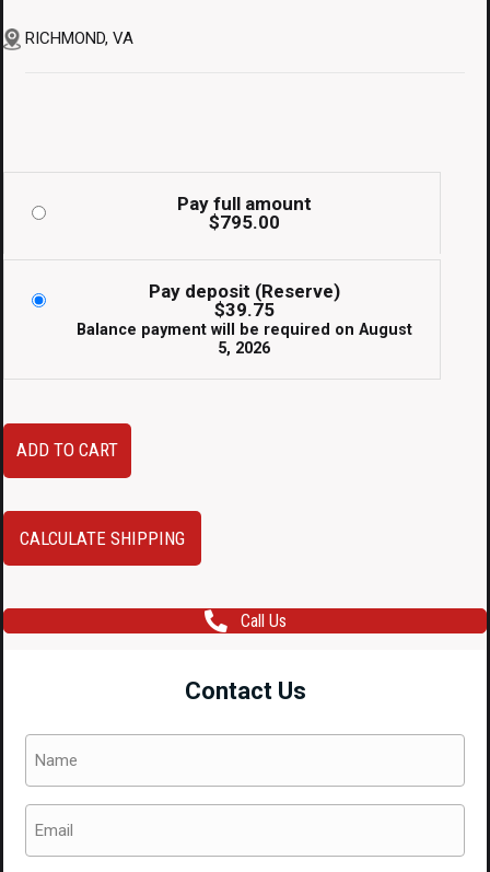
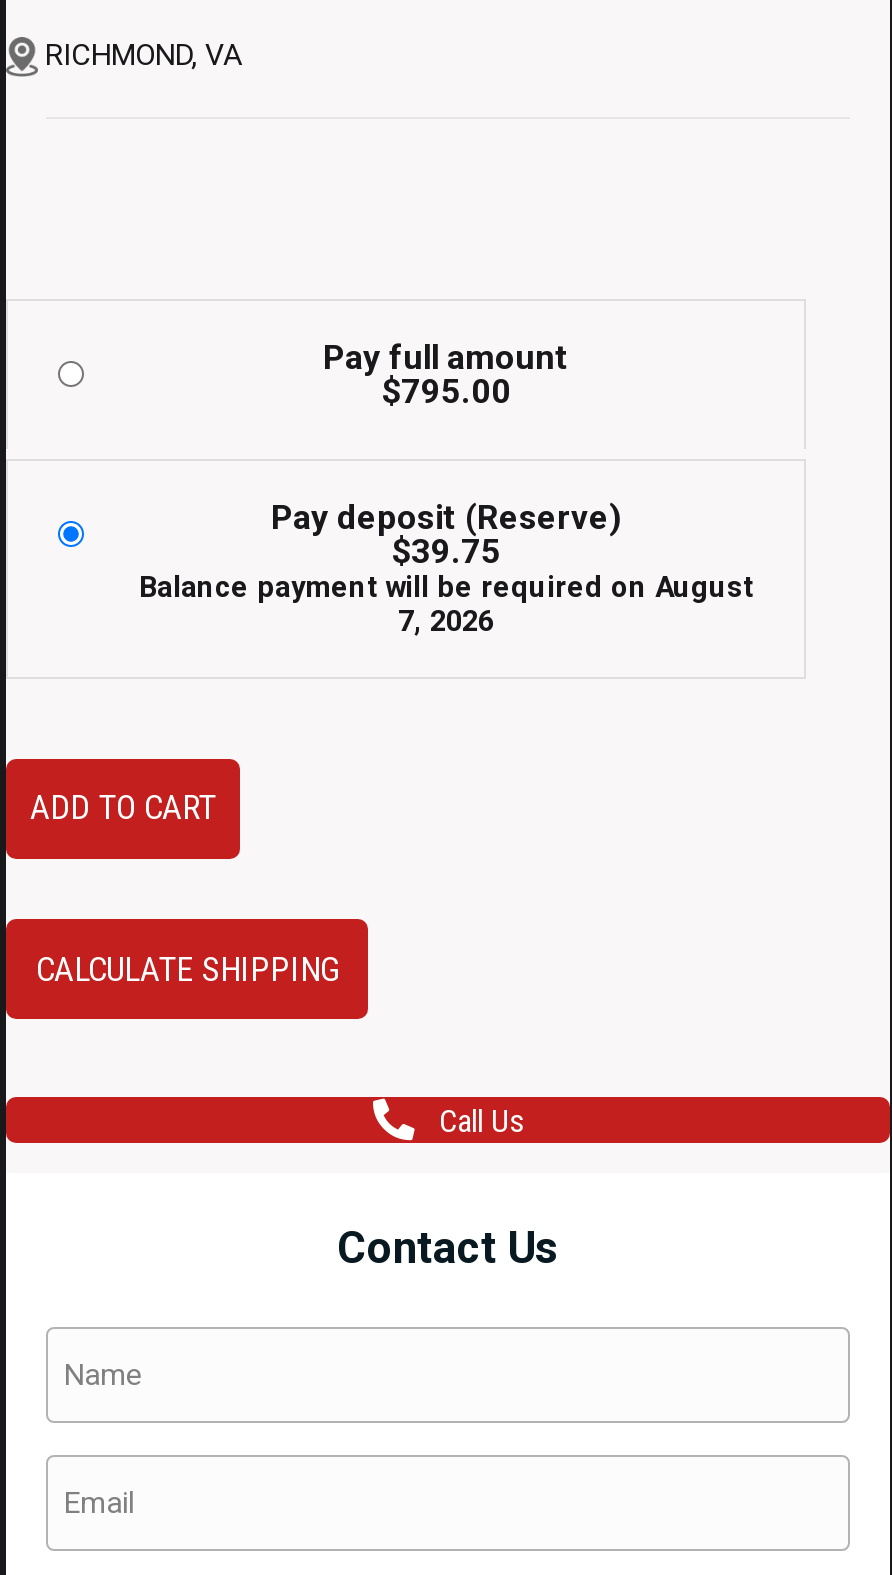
- 5, 2026
+ 7, 2026
